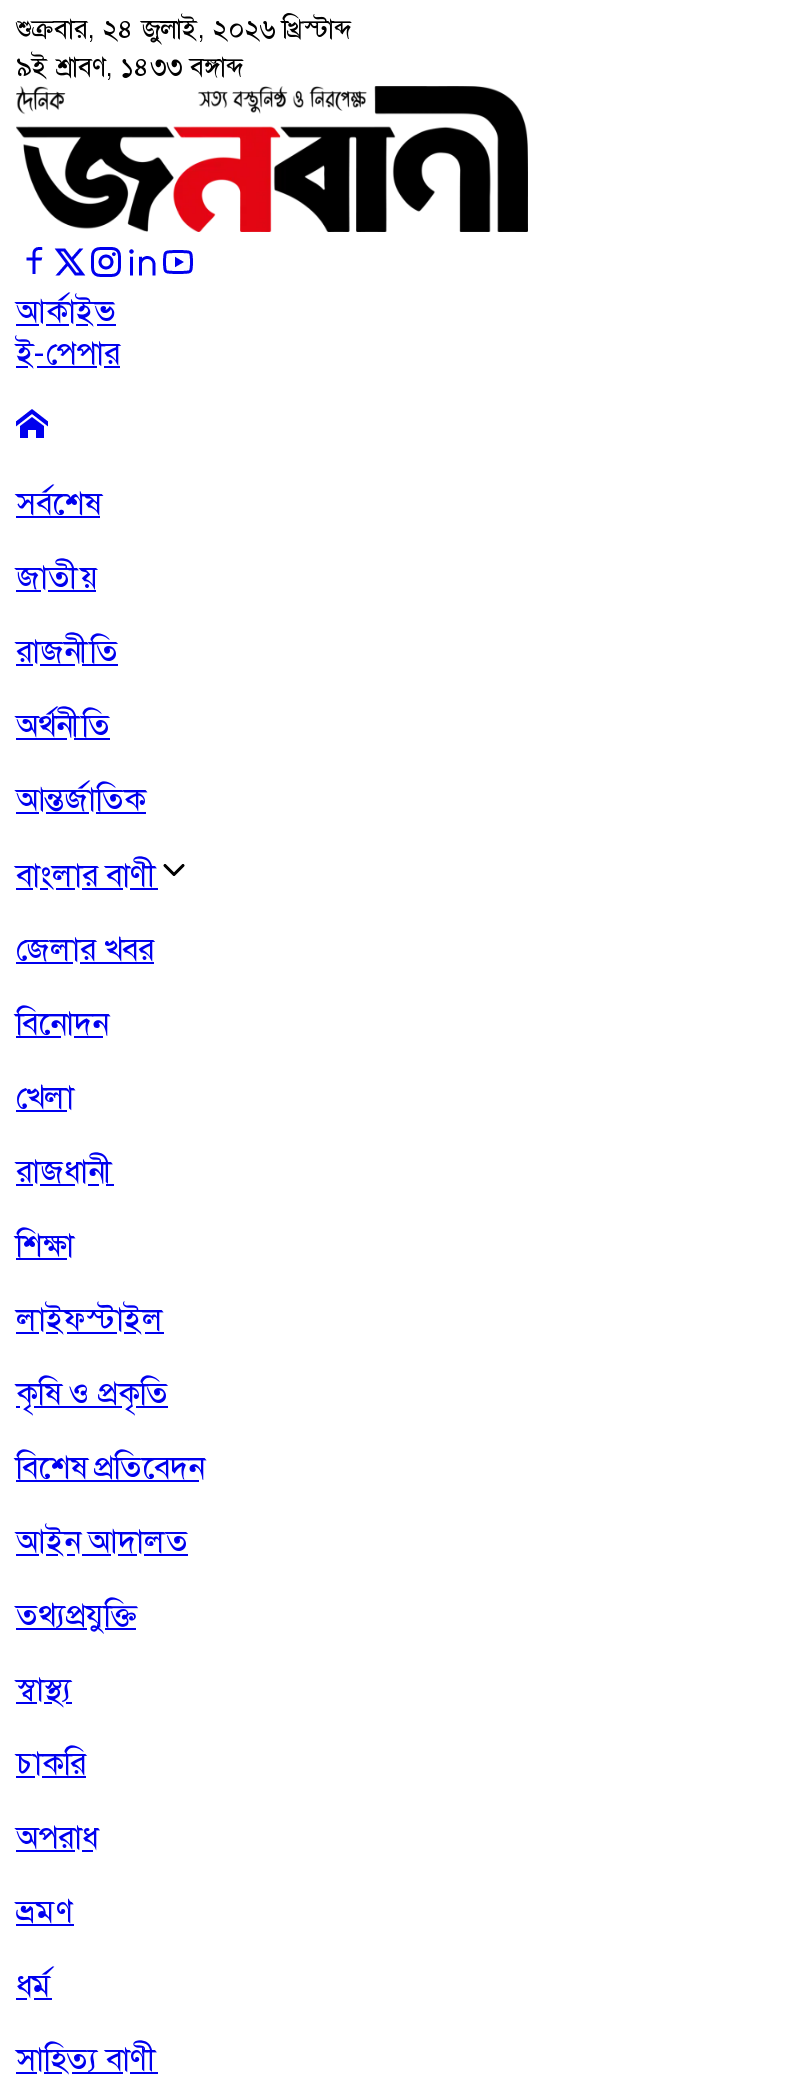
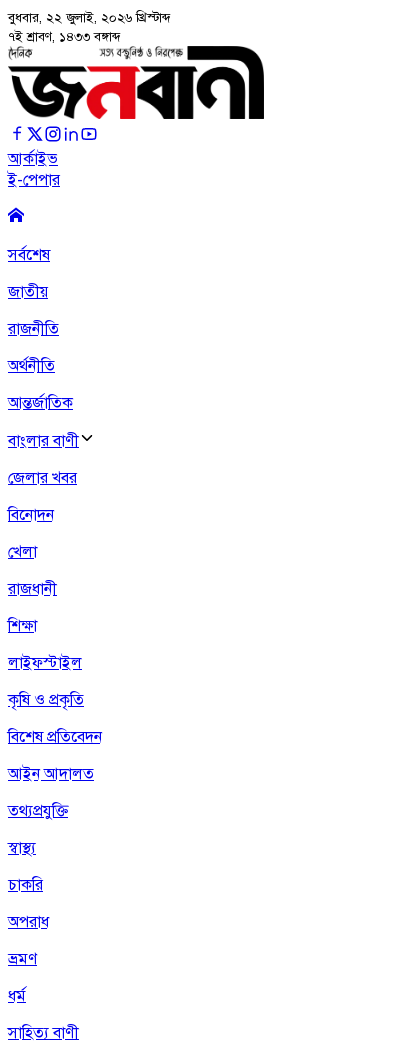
- শুক্রবার, ২৪ জুলাই, ২০২৬ খ্রিস্টাব্দ
+ বুধবার, ২২ জুলাই, ২০২৬ খ্রিস্টাব্দ

- ৯ই শ্রাবণ, ১৪৩৩ বঙ্গাব্দ
+ ৭ই শ্রাবণ, ১৪৩৩ বঙ্গাব্দ
